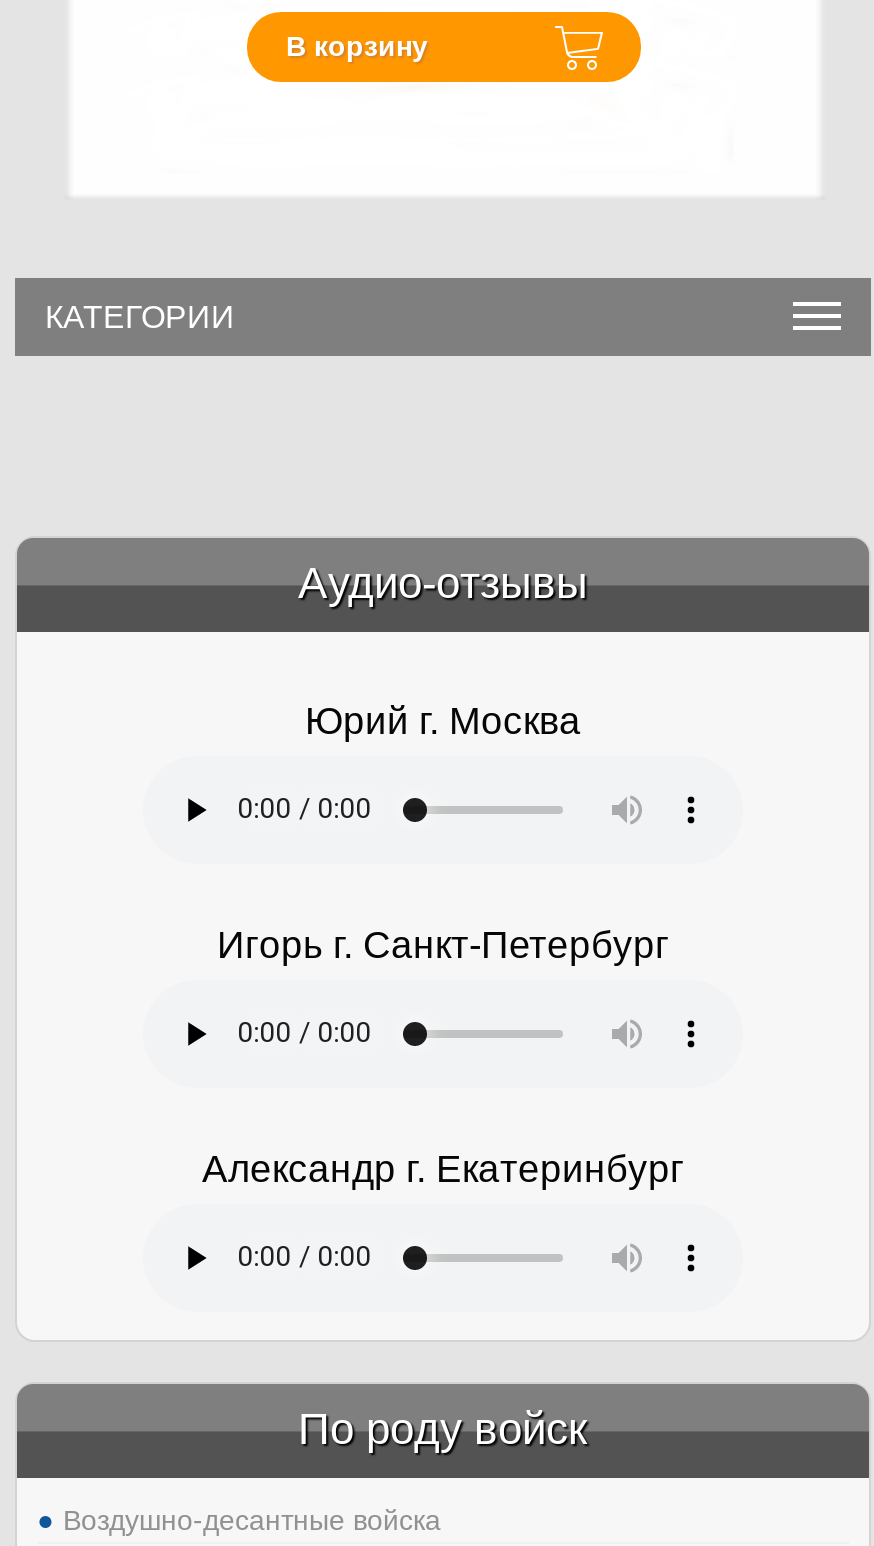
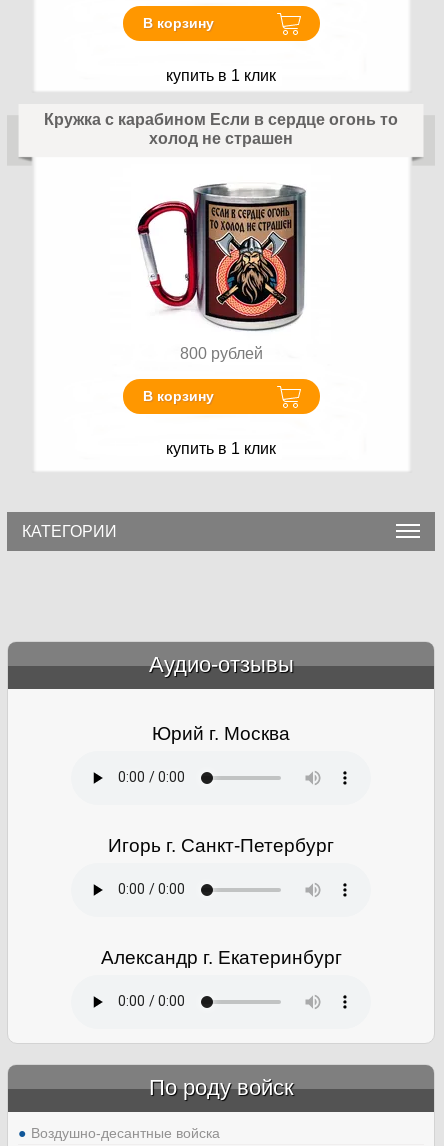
+ купить в 1 клик
+ Кружка с карабином Если в сердце огонь то
+ холод не страшен

+ [image]
+ 800 рублей
+ В корзину
+ купить в 1 клик
